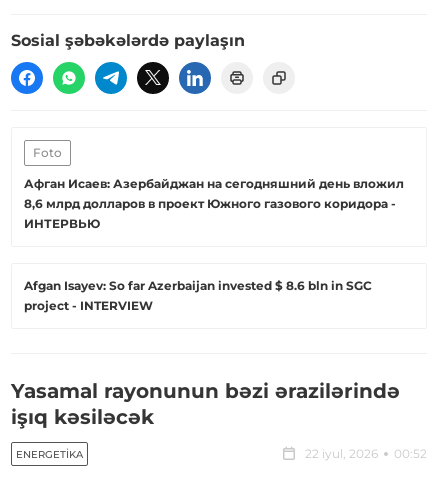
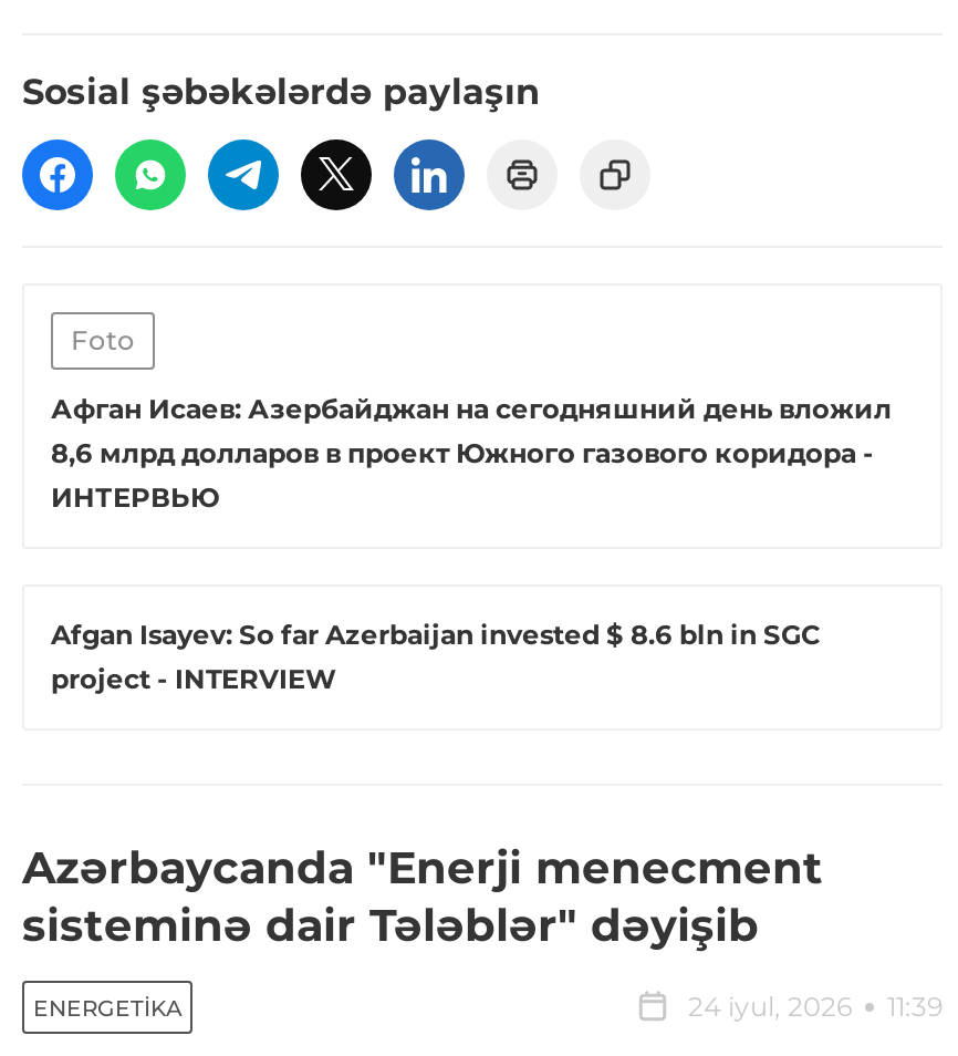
- Yasamal rayonunun bəzi ərazilərində
- işıq kəsiləcək
+ Azərbaycanda "Enerji menecment
+ sisteminə dair Tələblər" dəyişib

- 22 iyul, 2026
- 00:52
+ 24 iyul, 2026
+ 11:39
